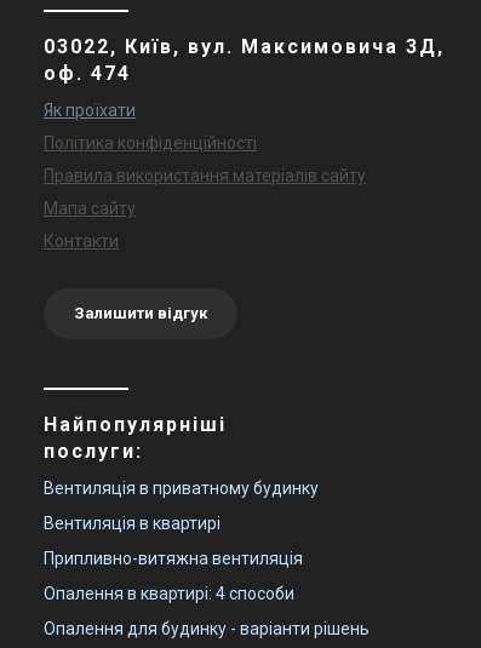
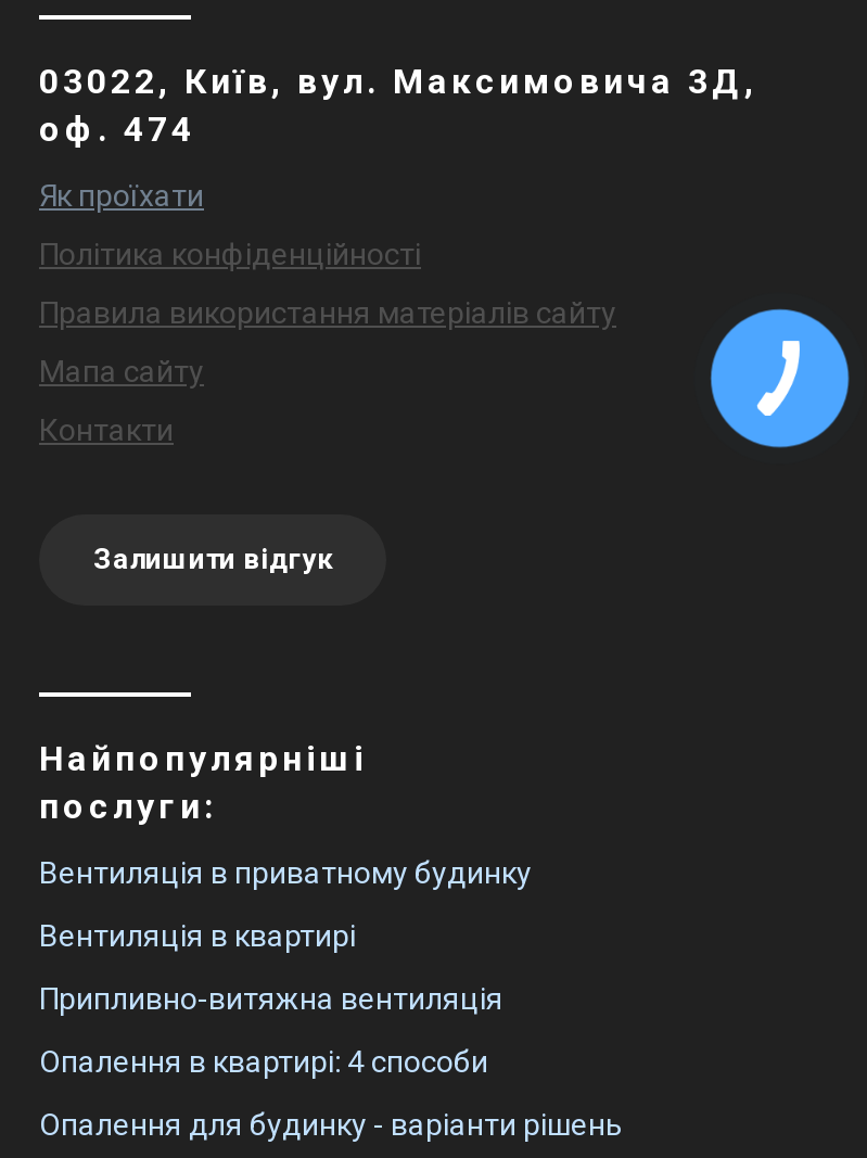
+ [image]
